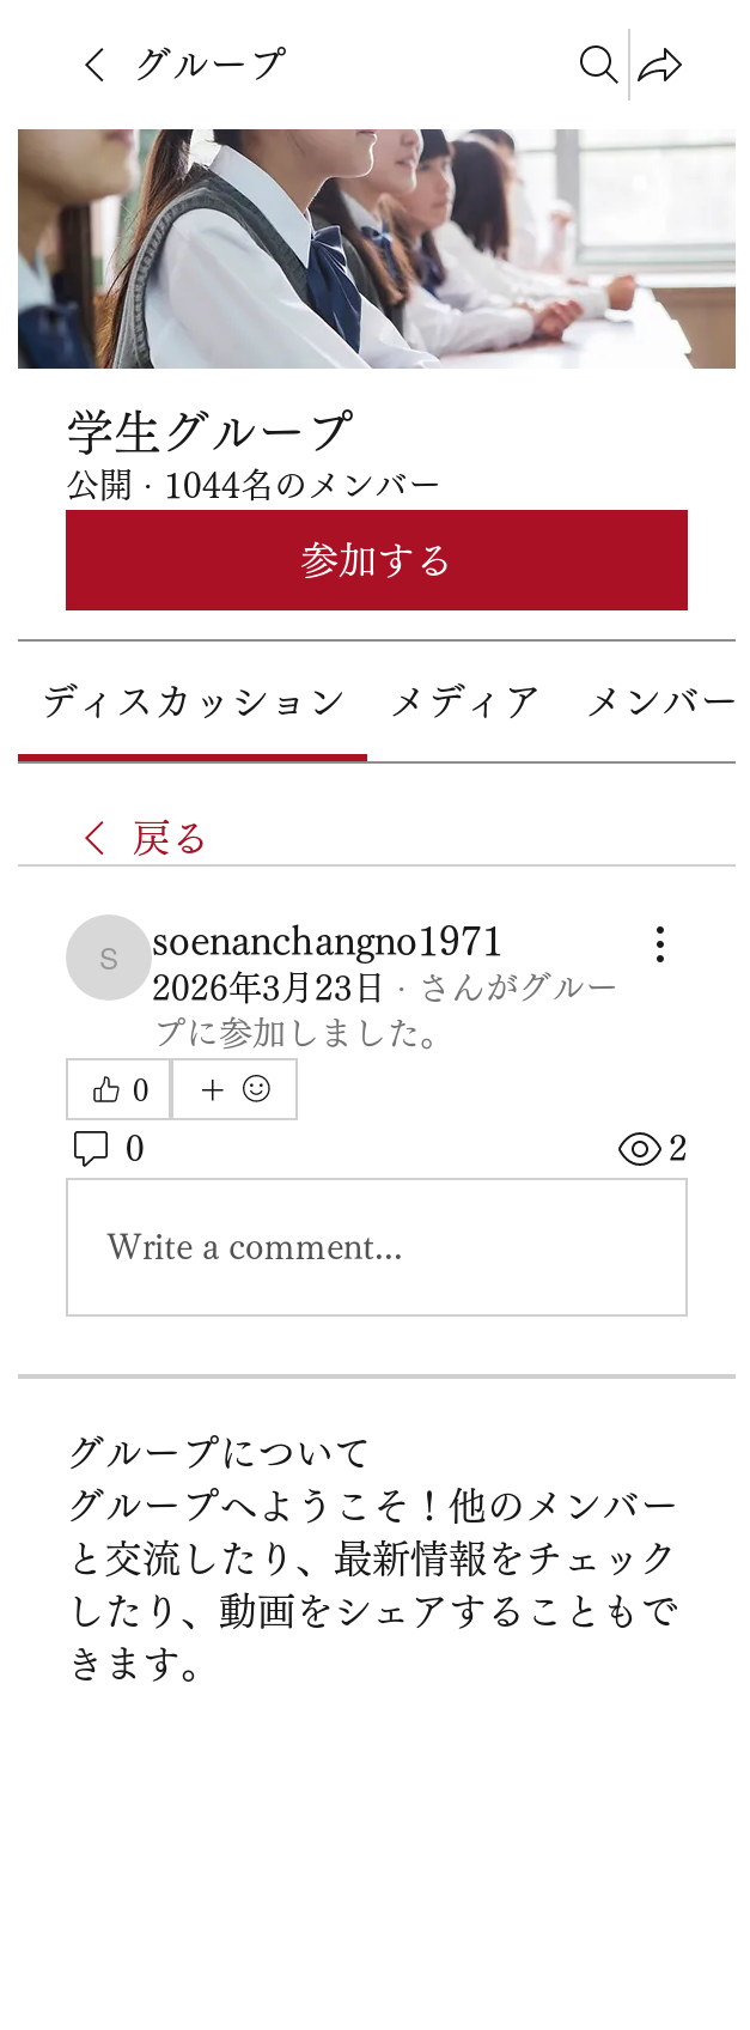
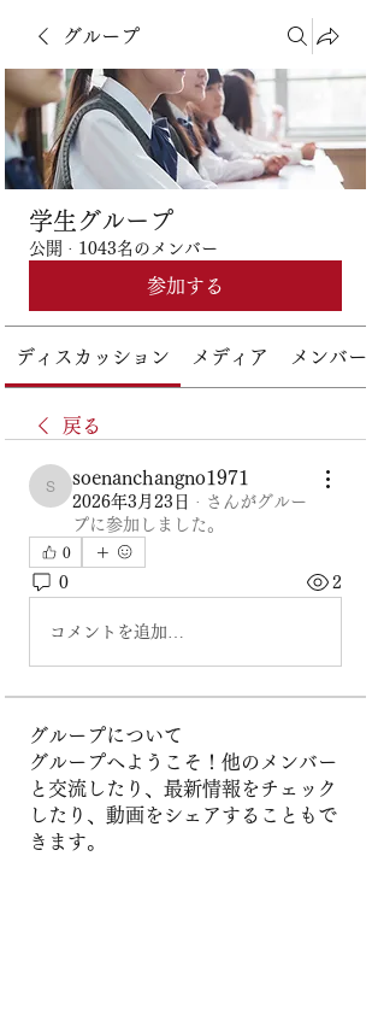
- 公開 · 1044名のメンバー
+ 公開 · 1043名のメンバー

- Write a comment...
+ コメントを追加…
